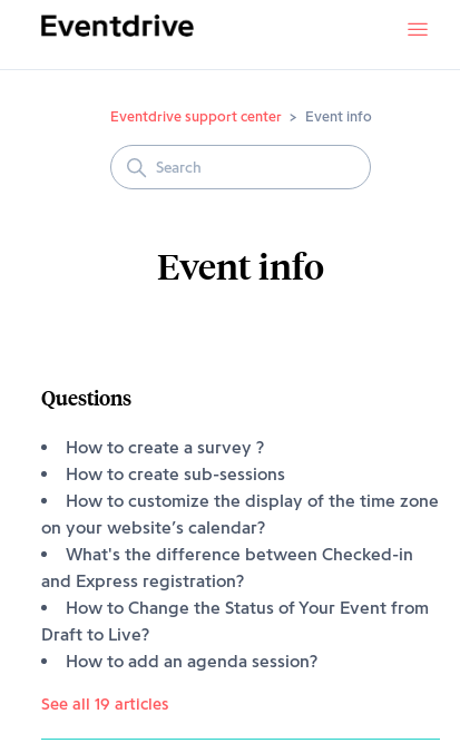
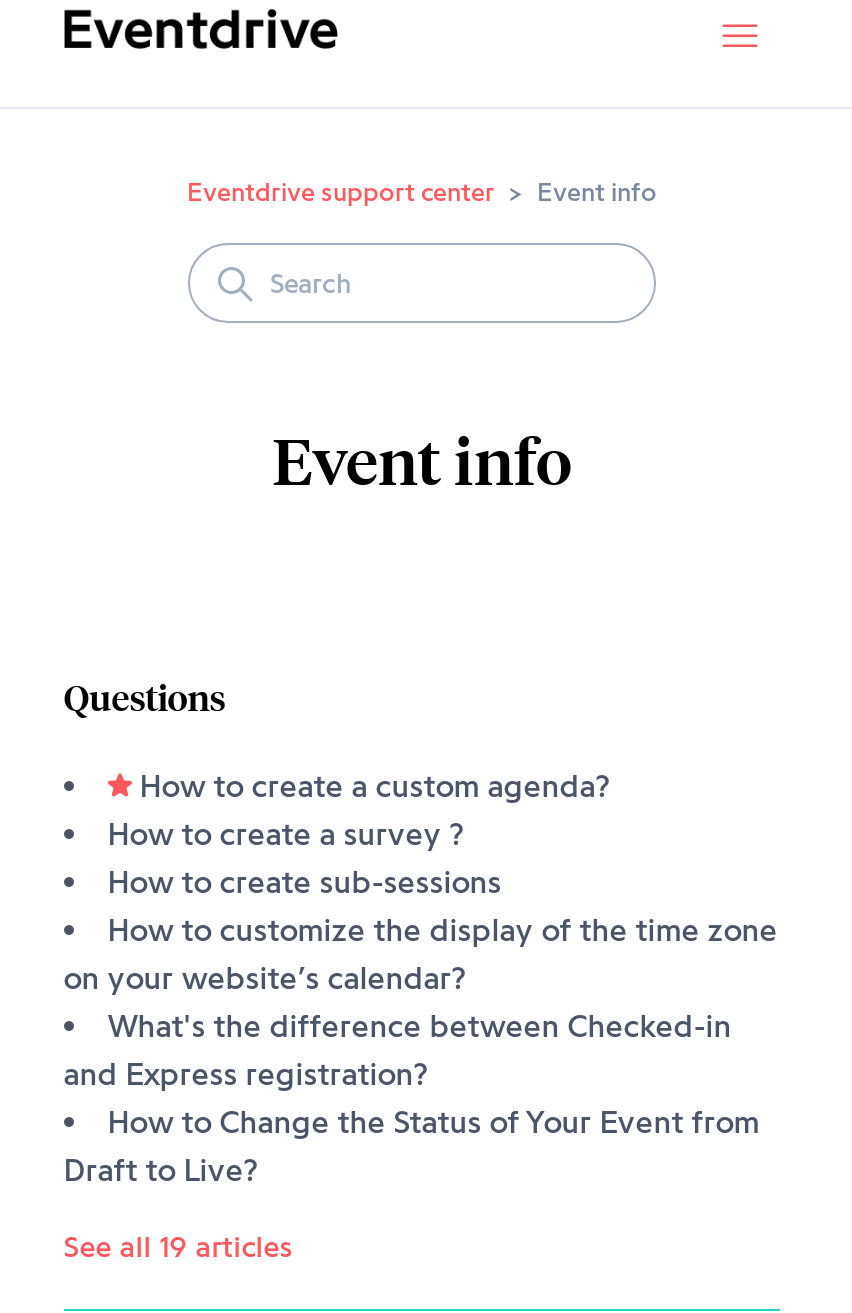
+ How to create a custom agenda?

moved down: How to create a survey ? | How to create sub-sessions | How to customize the display of the time zone | on your website’s calendar? | What's the difference between Checked-in | and Express registration? | How to Change the Status of Your Event from | Draft to Live?

- How to add an agenda session?
